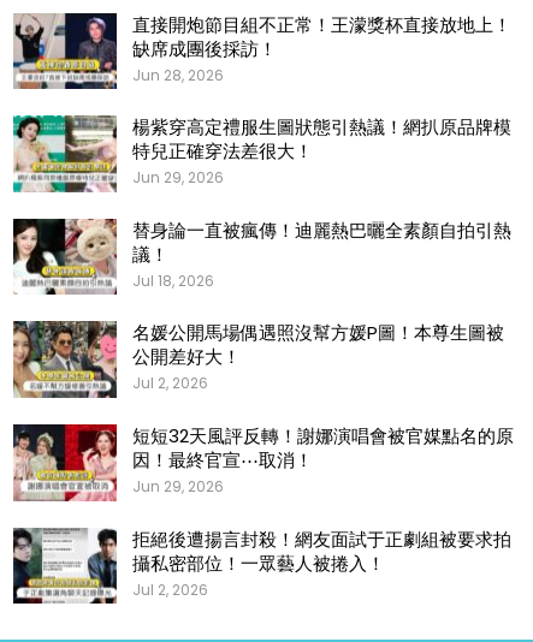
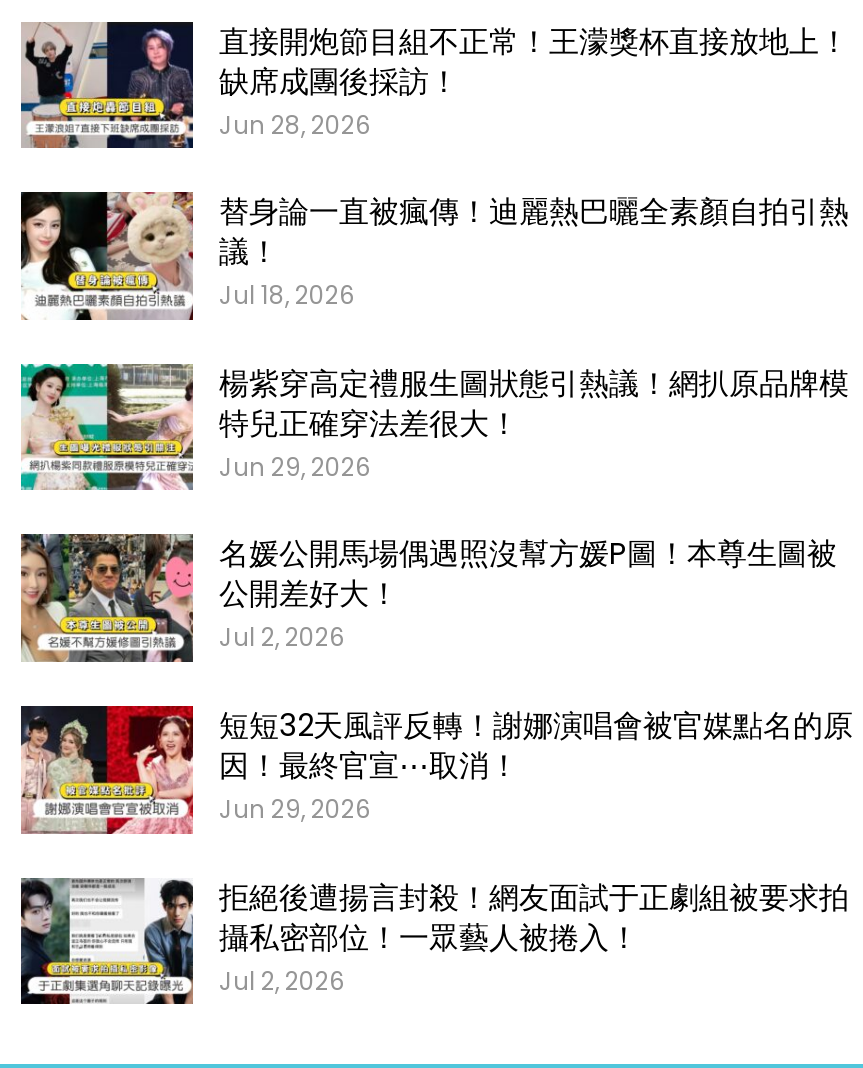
moved down: [image] | 楊紫穿高定禮服生圖狀態引熱議！網扒原品牌模 | 特兒正確穿法差很大！ | Jun 29, 2026

moved up: [image] | 替身論一直被瘋傳！迪麗熱巴曬全素顏自拍引熱 | 議！ | Jul 18, 2026
